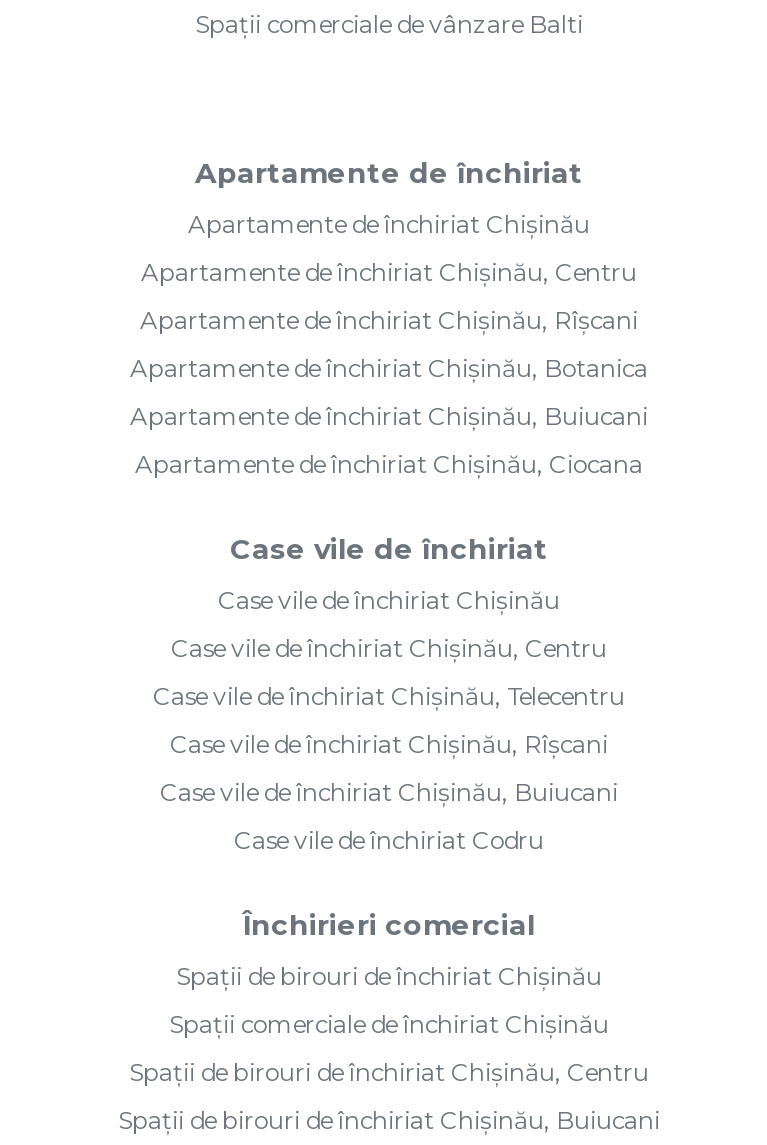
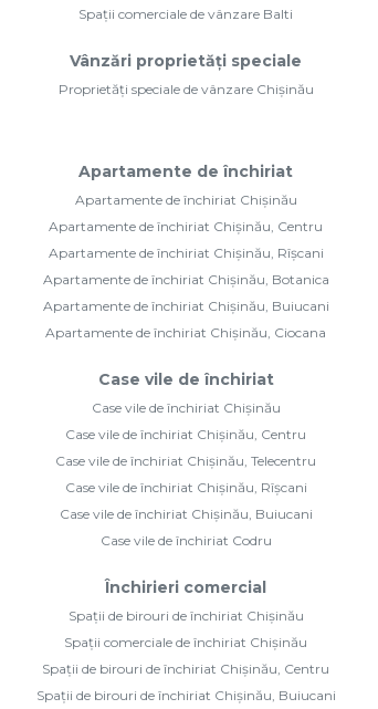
+ Vânzări proprietăți speciale
+ Proprietăți speciale de vânzare Chișinău
